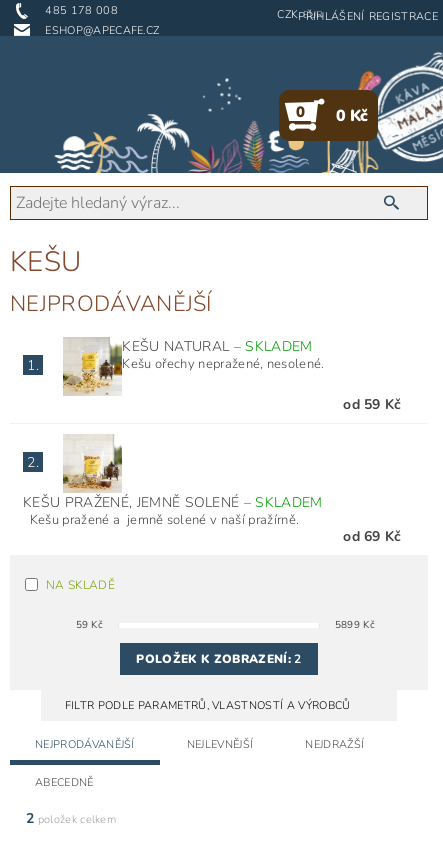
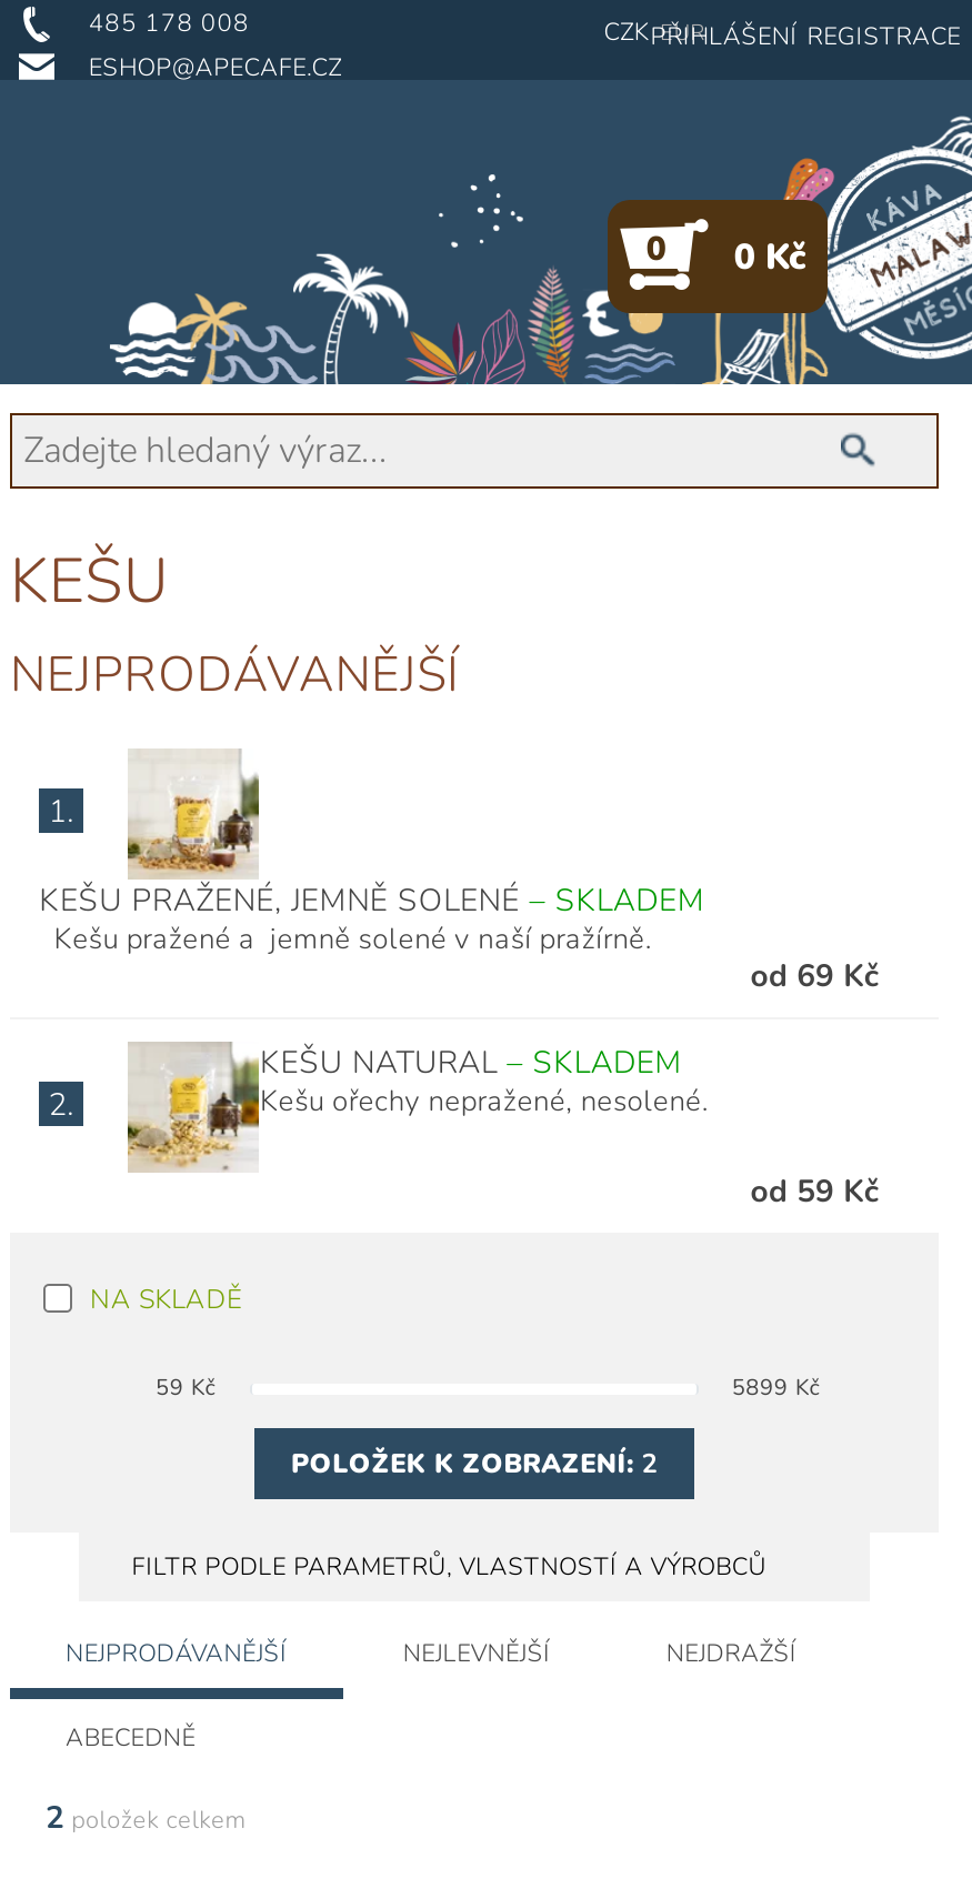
moved down: [image] | KEŠU NATURAL – SKLADEM | Kešu ořechy nepražené, nesolené. | od 59 Kč

moved up: [image] | 2. | KEŠU PRAŽENÉ, JEMNĚ SOLENÉ – SKLADEM | Kešu pražené a jemně solené v naší pražírně. | od 69 Kč
